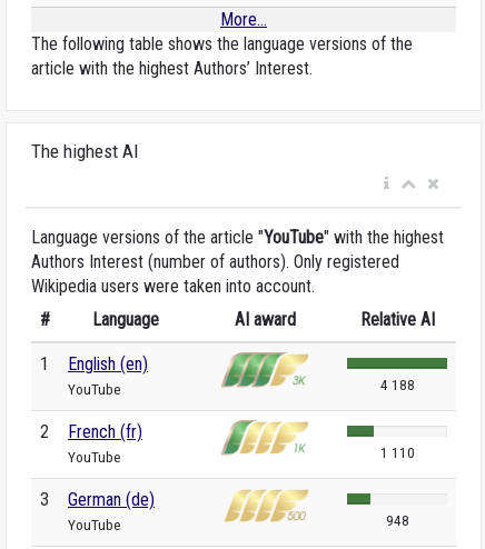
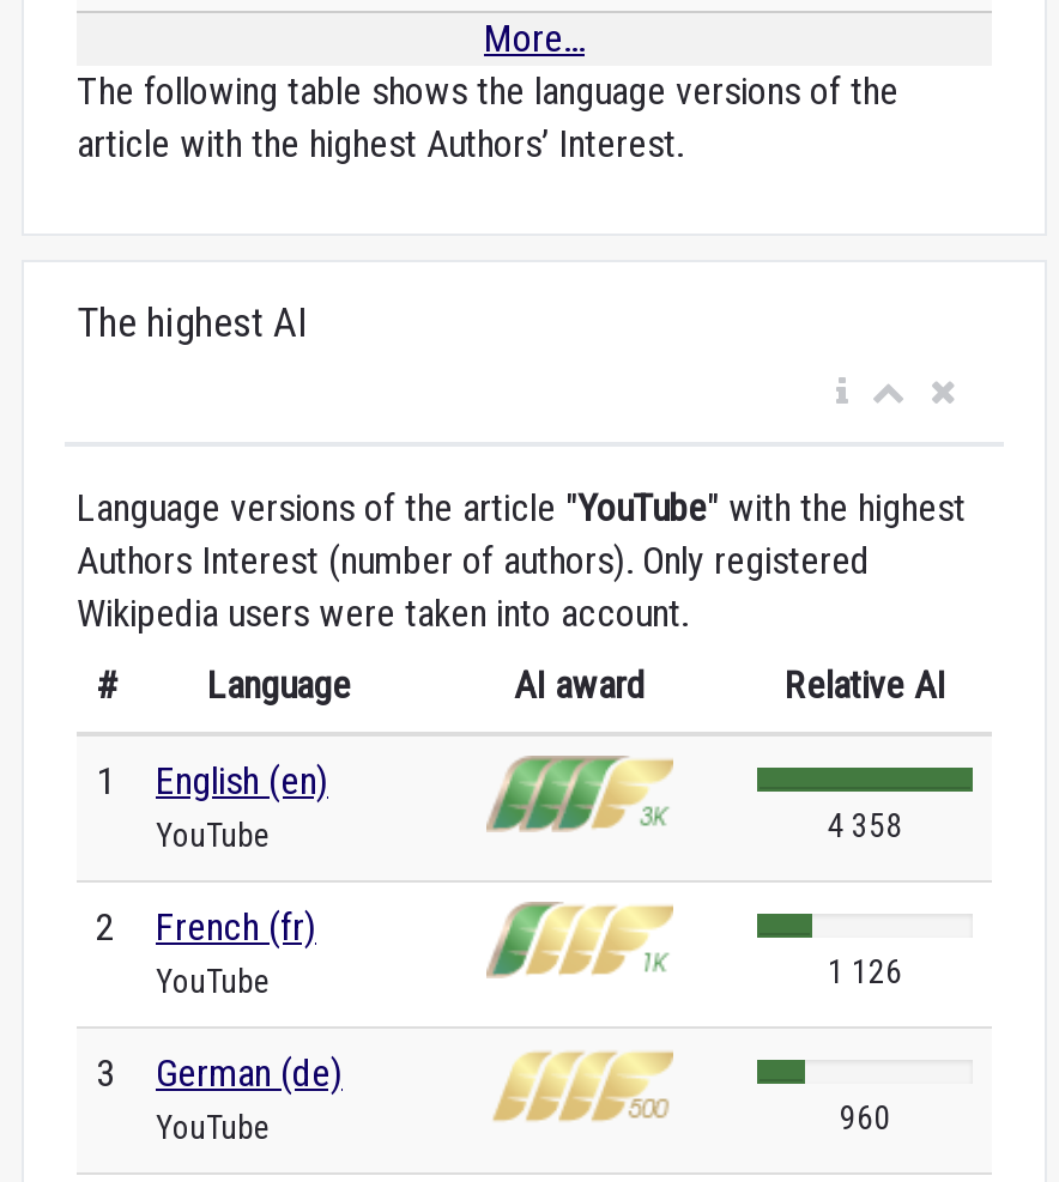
- 4 188
+ 4 358

- 1 110
+ 1 126

- 948
+ 960
